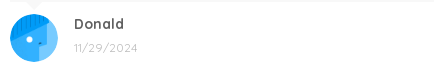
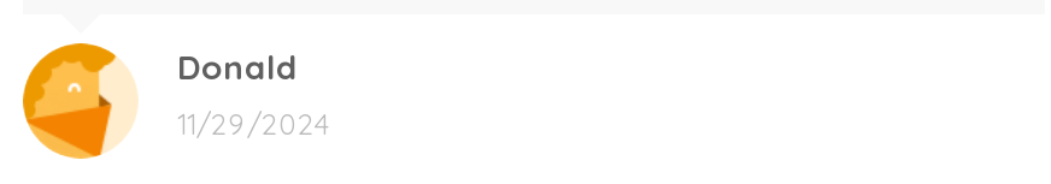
- [image]
+ [image]
